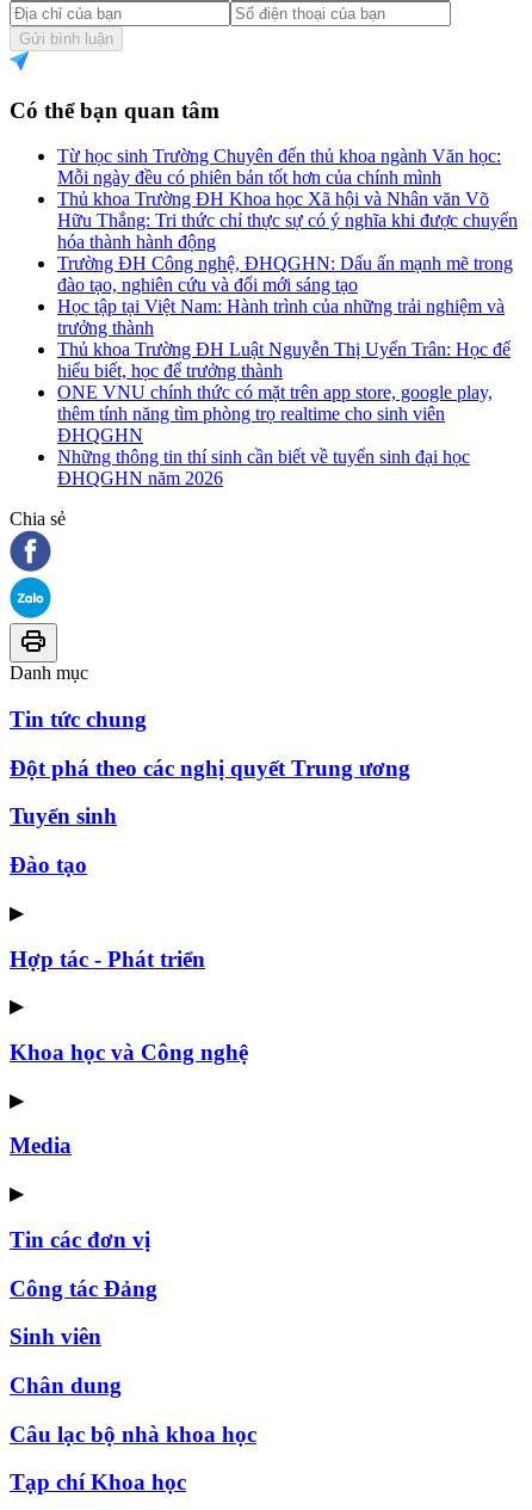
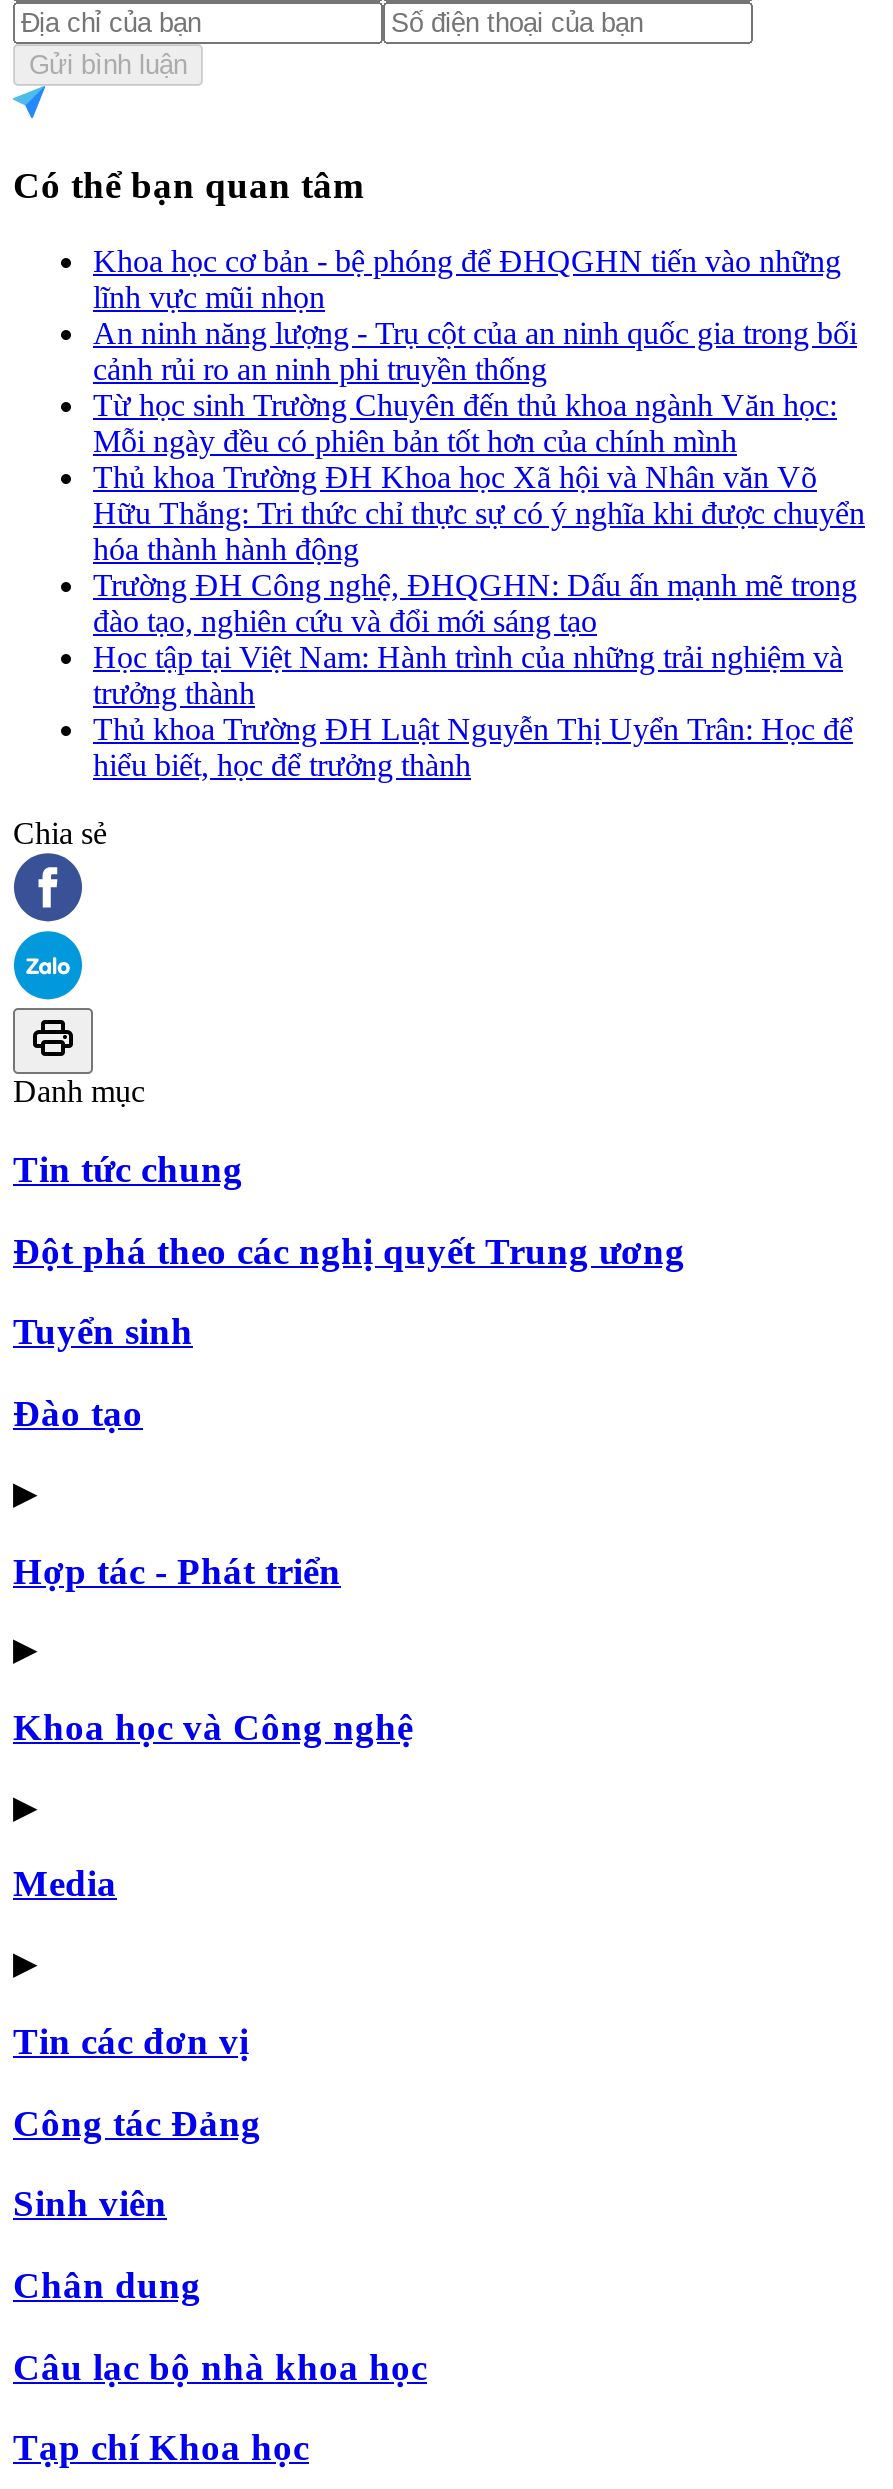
+ Khoa học cơ bản - bệ phóng để ĐHQGHN tiến vào những
+ lĩnh vực mũi nhọn
+ An ninh năng lượng - Trụ cột của an ninh quốc gia trong bối
+ cảnh rủi ro an ninh phi truyền thống

moved down: Từ học sinh Trường Chuyên đến thủ khoa ngành Văn học: | Mỗi ngày đều có phiên bản tốt hơn của chính mình | Thủ khoa Trường ĐH Khoa học Xã hội và Nhân văn Võ | ... | Thủ khoa Trường ĐH Luật Nguyễn Thị Uyển Trân: Học để | hiểu biết, học để trưởng thành

- ONE VNU chính thức có mặt trên app store, google play,
- thêm tính năng tìm phòng trọ realtime cho sinh viên
- ĐHQGHN
- Những thông tin thí sinh cần biết về tuyển sinh đại học
- ĐHQGHN năm 2026
